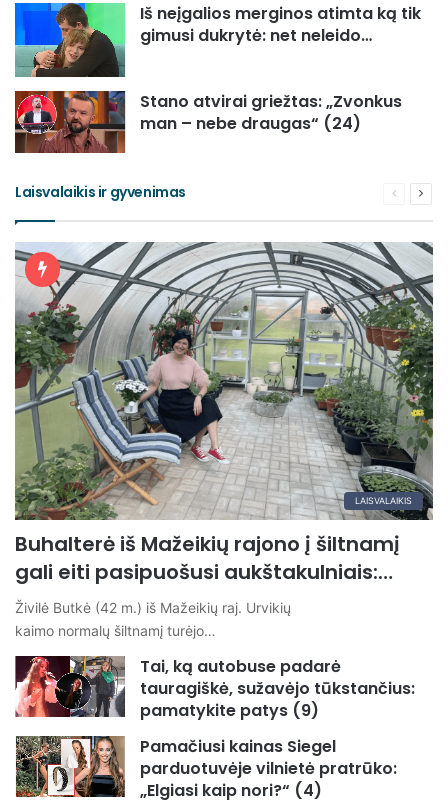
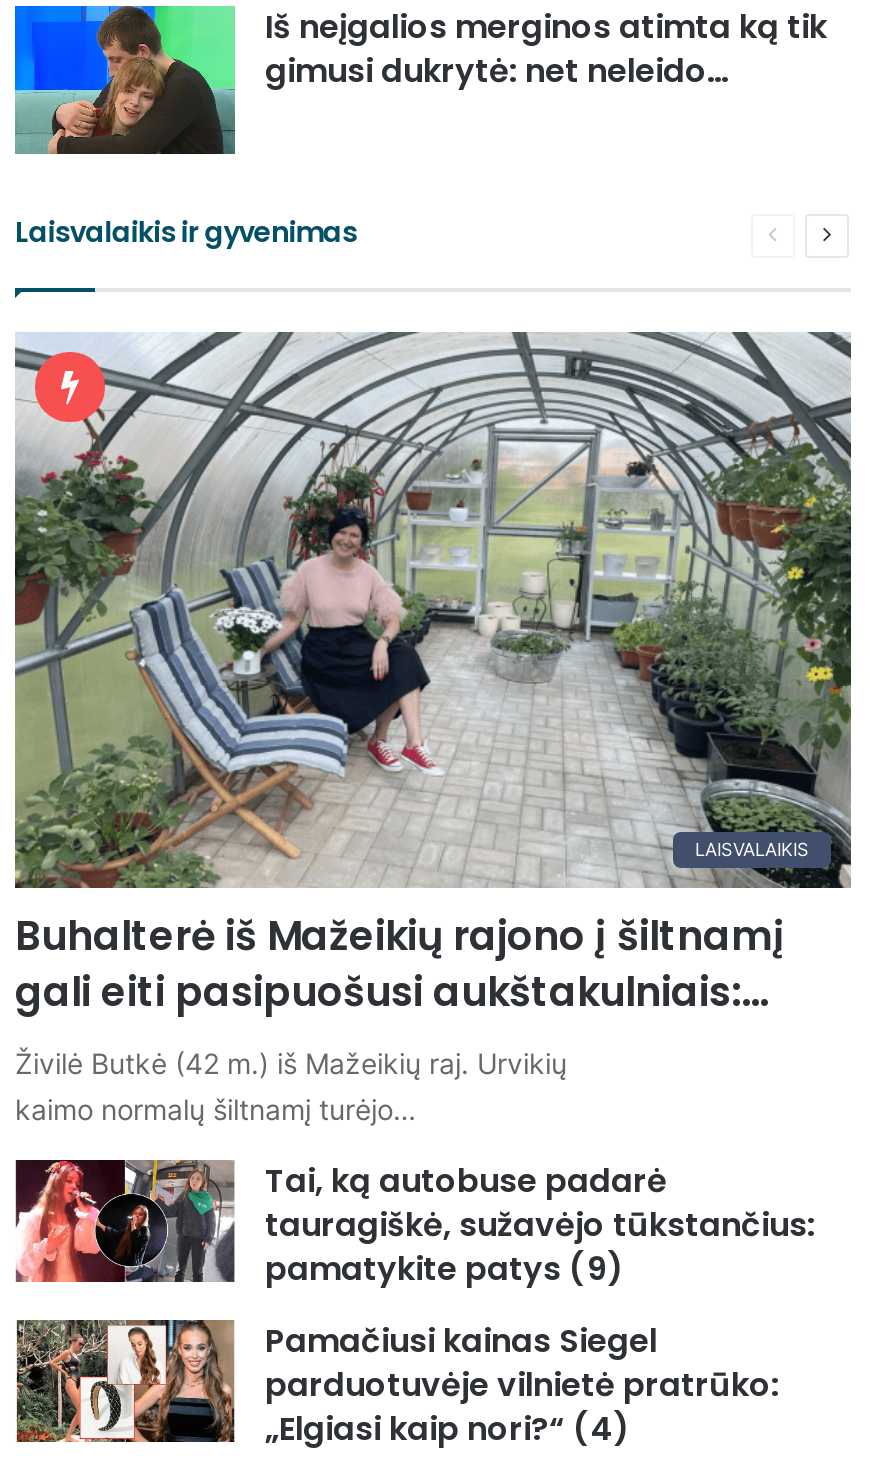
- [image]
- Stano atvirai griežtas: „Zvonkus
- man – nebe draugas“ (24)
